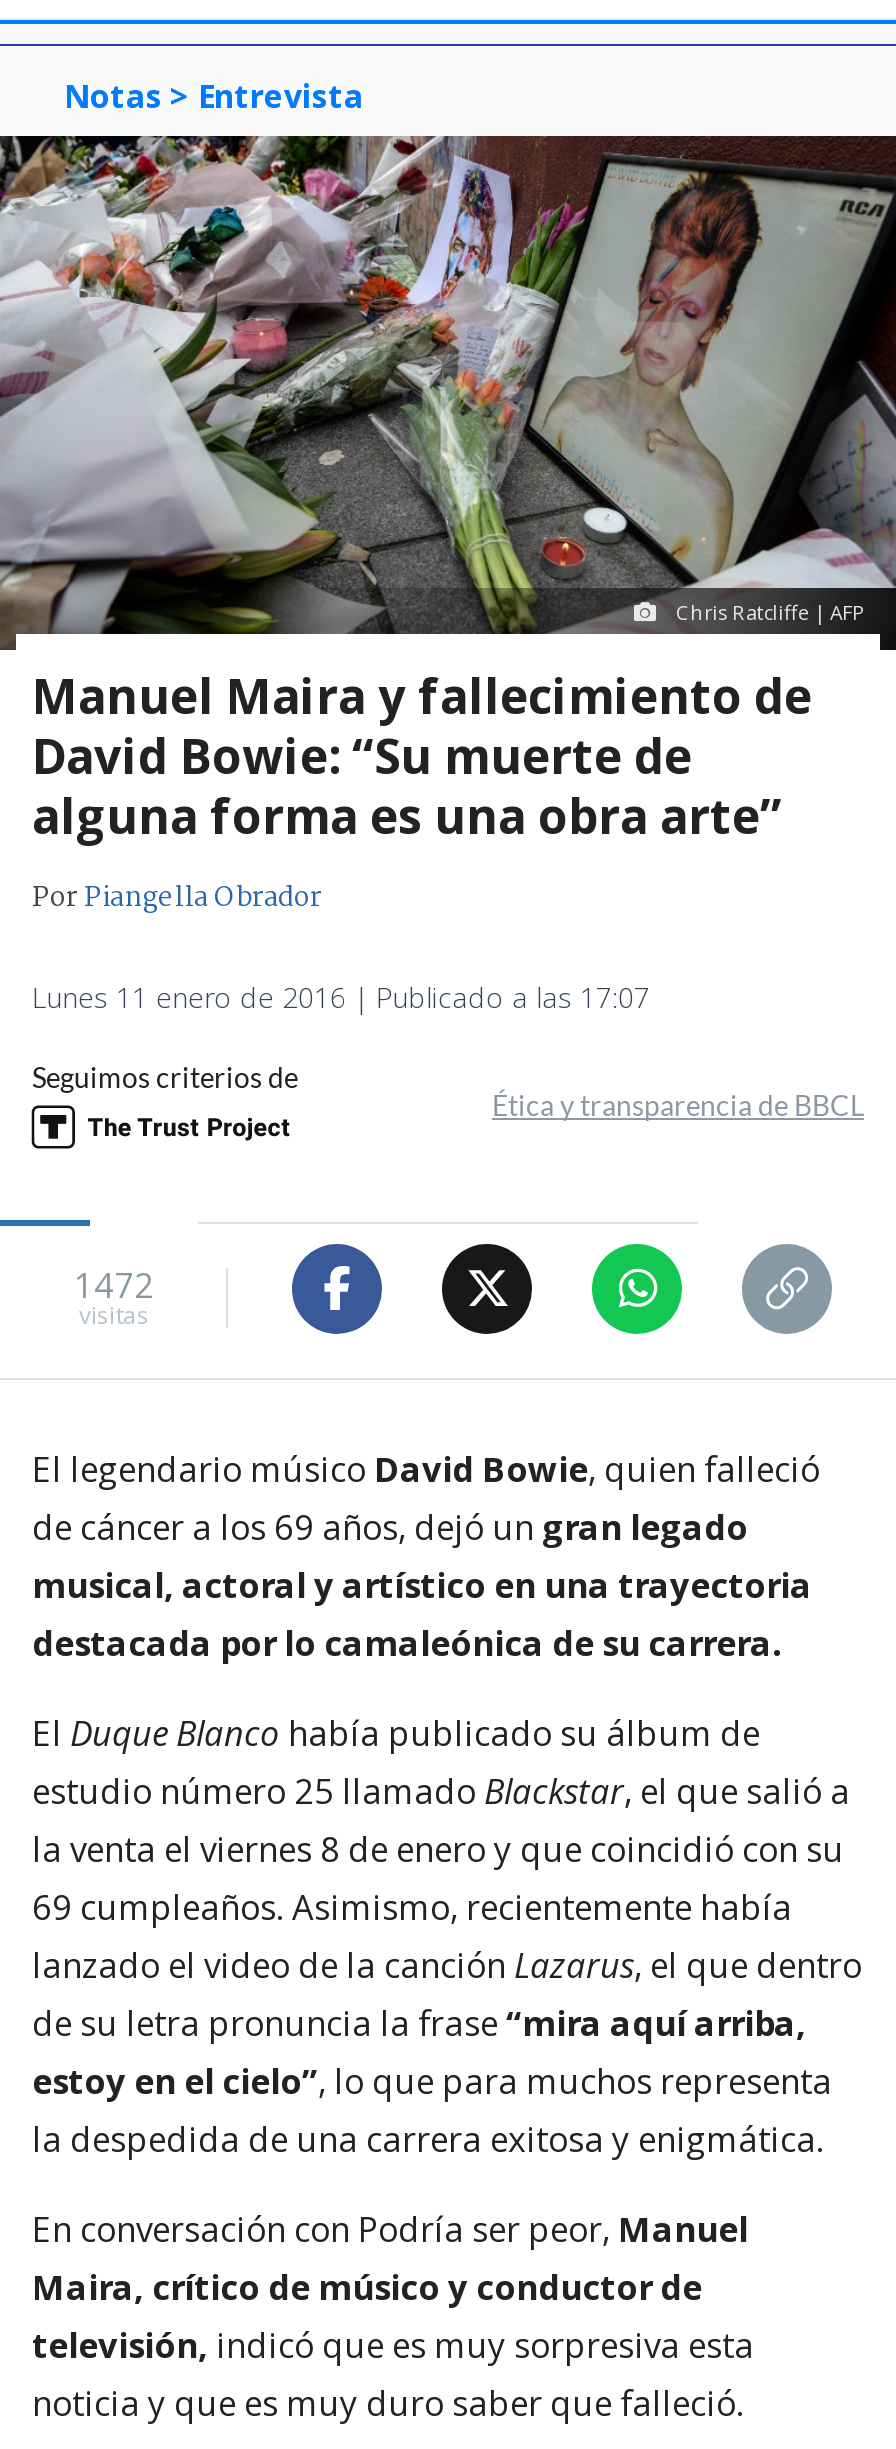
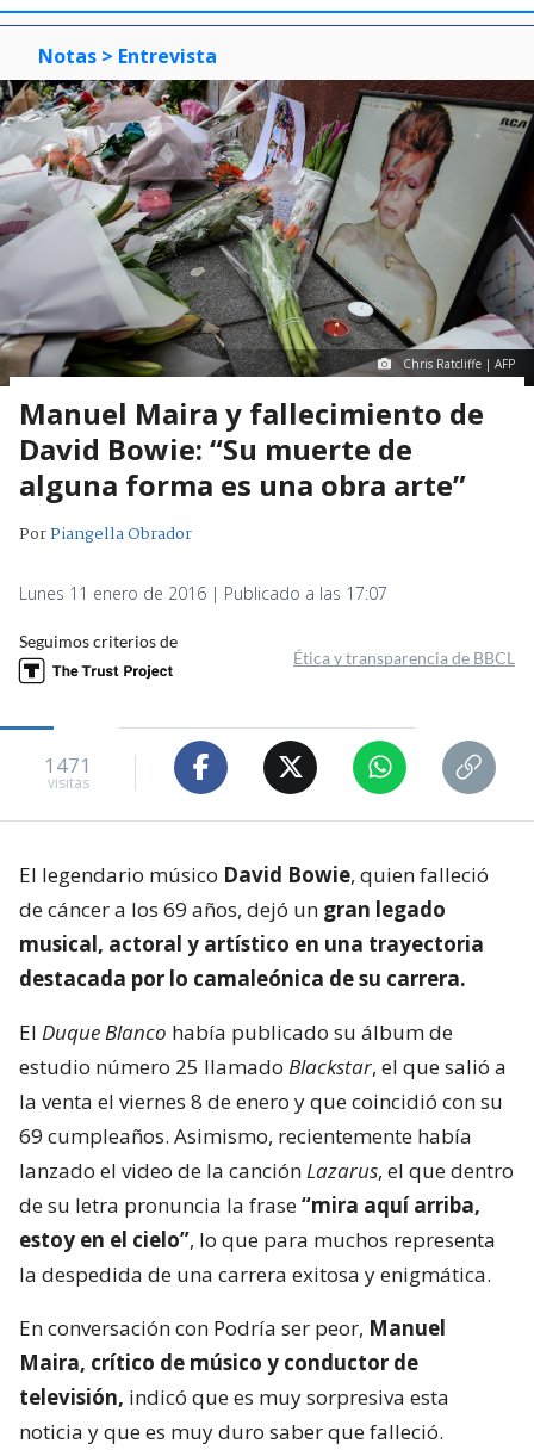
- 1472
+ 1471
